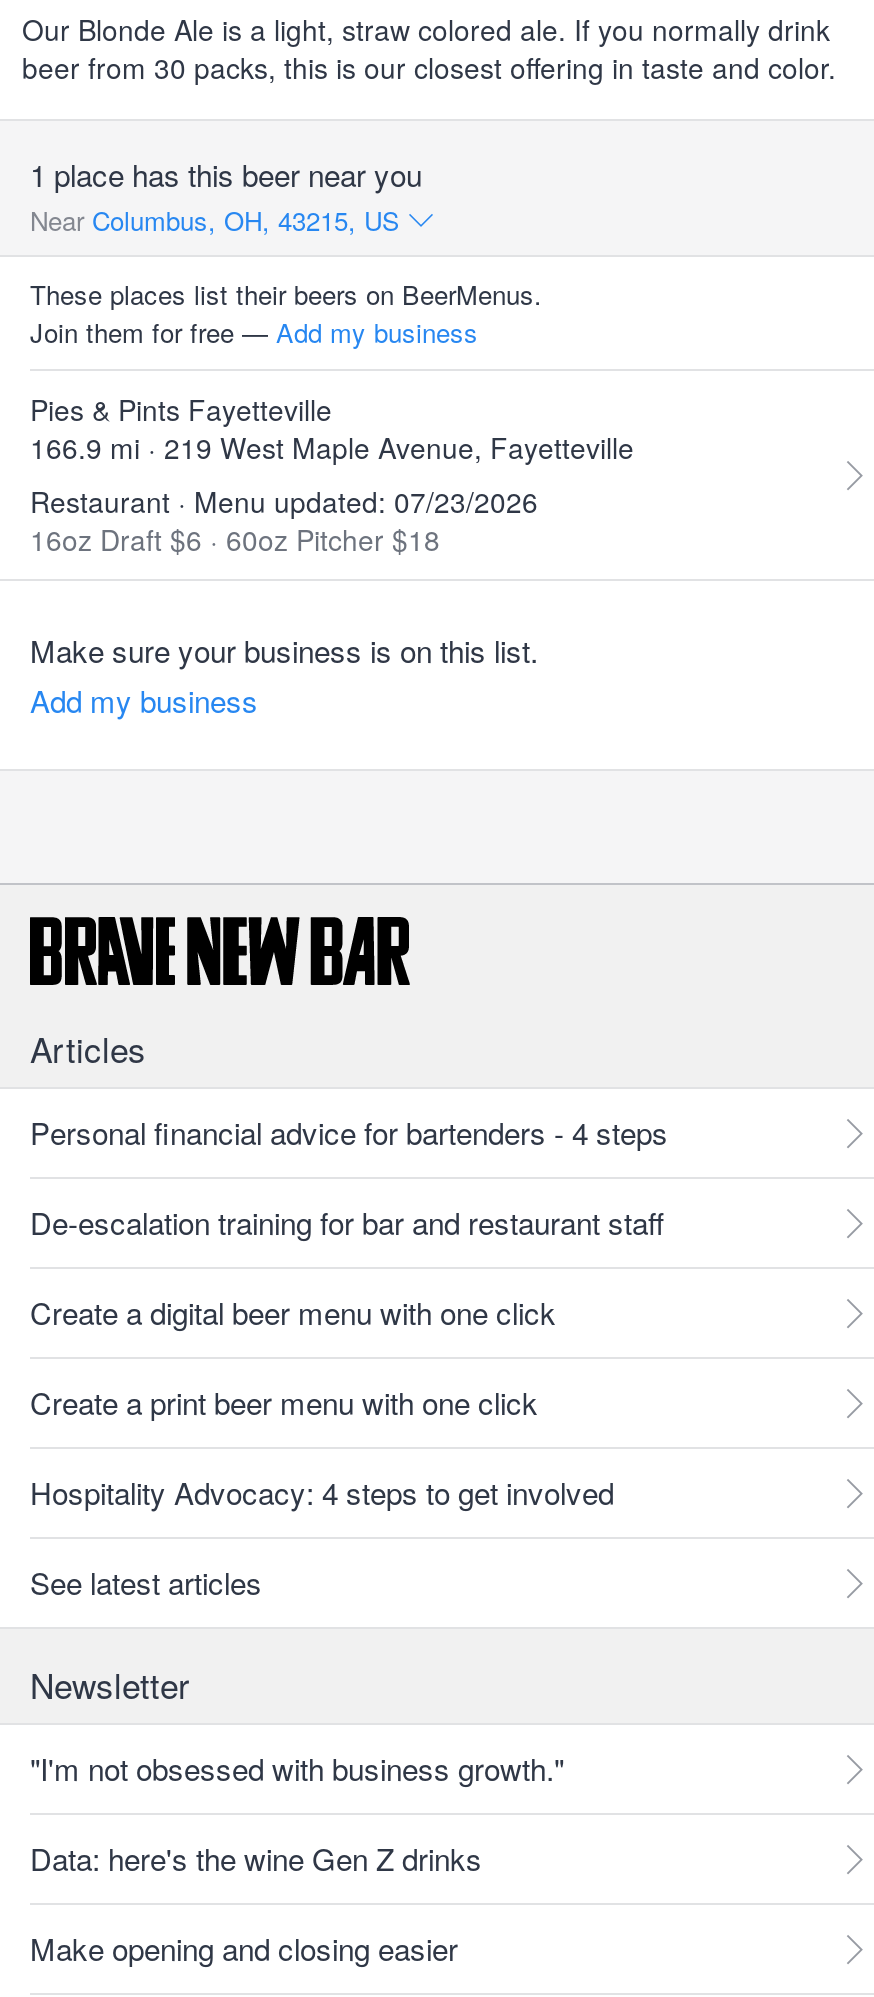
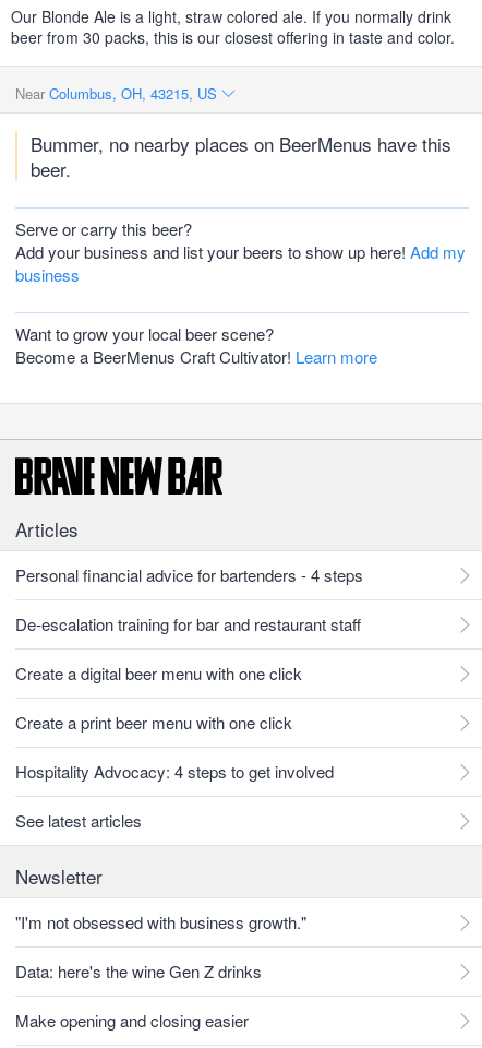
- 1 place has this beer near you

- These places list their beers on BeerMenus.
- Join them for free — Add my business
+ Bummer, no nearby places on BeerMenus have this
+ beer.

- Pies & Pints Fayetteville
- 166.9 mi · 219 West Maple Avenue, Fayetteville
- Restaurant · Menu updated: 07/23/2026
- 16oz Draft $6 · 60oz Pitcher $18
+ Serve or carry this beer?
+ Add your business and list your beers to show up here! Add my
+ business

- Make sure your business is on this list.
- Add my business
+ Want to grow your local beer scene?
+ Become a BeerMenus Craft Cultivator! Learn more
